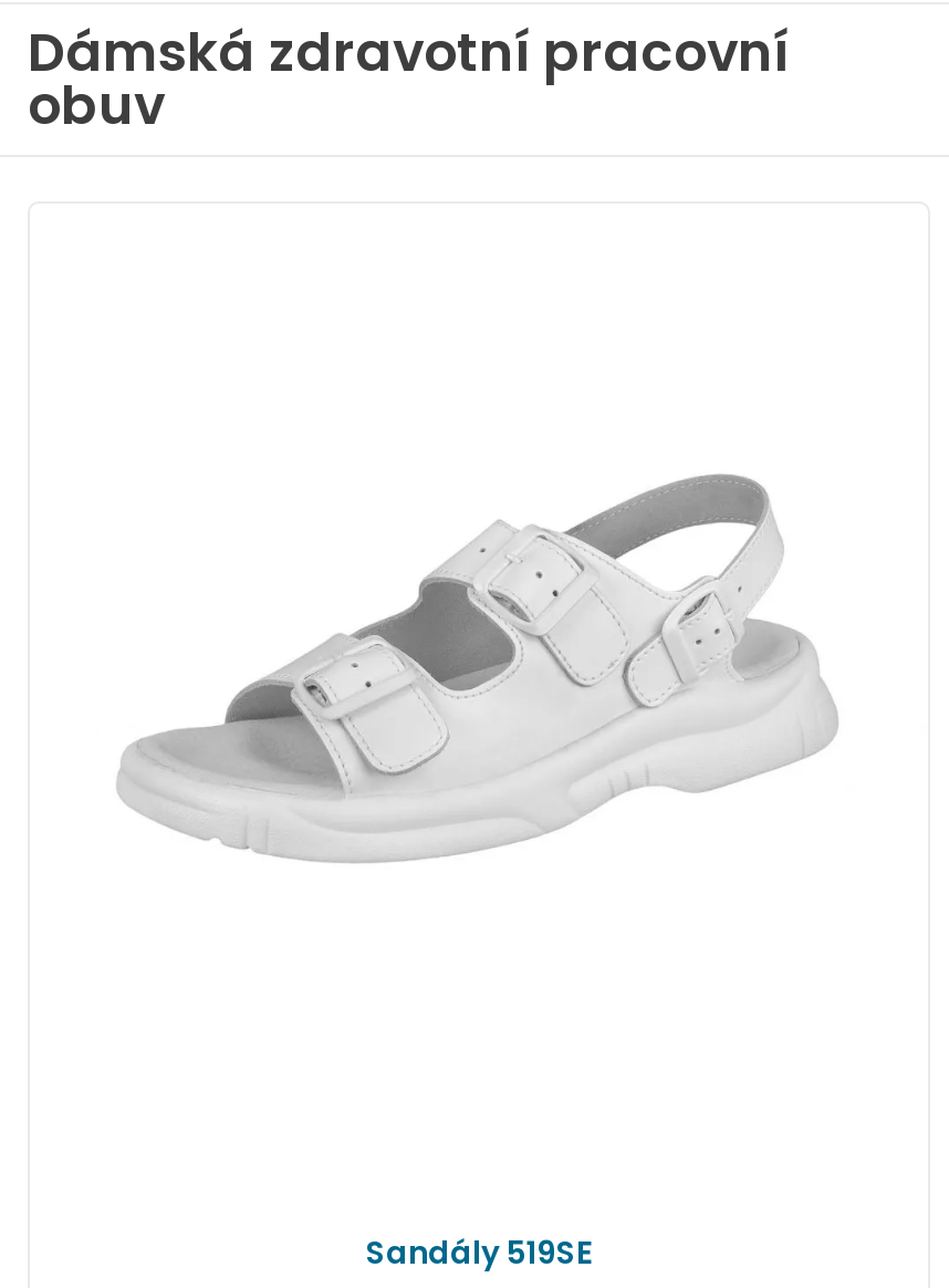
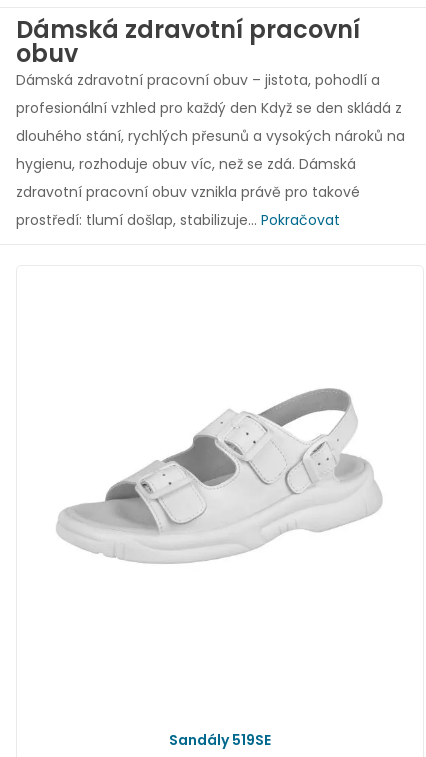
+ Dámská zdravotní pracovní obuv – jistota, pohodlí a
+ profesionální vzhled pro každý den Když se den skládá z
+ dlouhého stání, rychlých přesunů a vysokých nároků na
+ hygienu, rozhoduje obuv víc, než se zdá. Dámská
+ zdravotní pracovní obuv vznikla právě pro takové
+ prostředí: tlumí došlap, stabilizuje... Pokračovat
